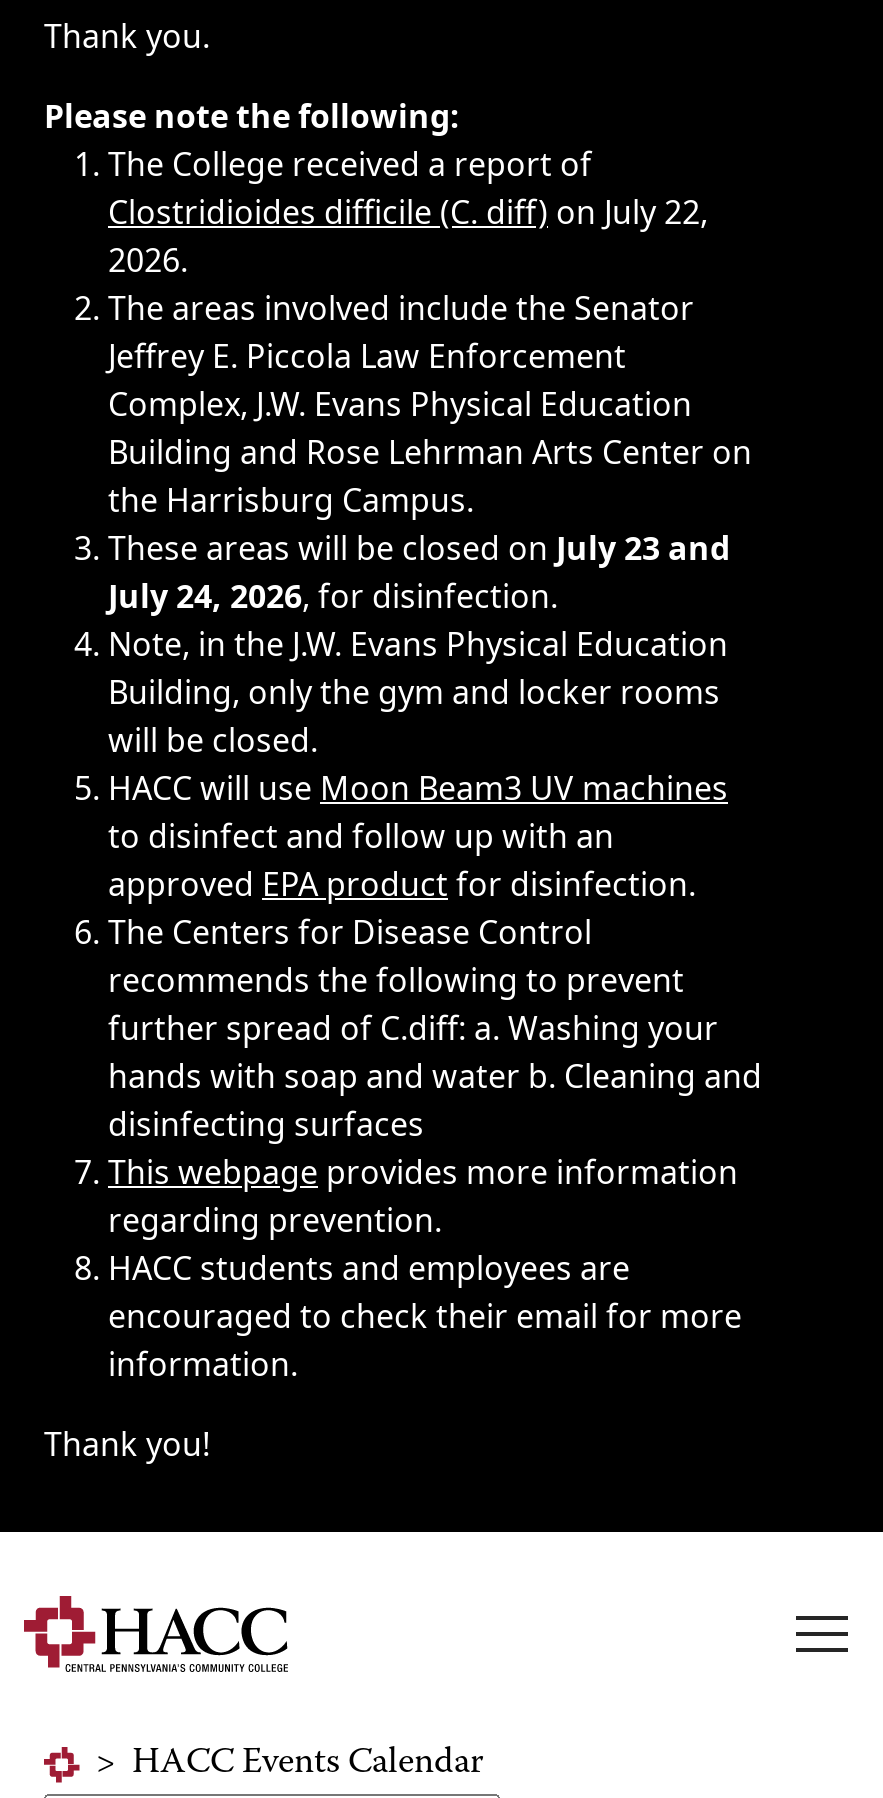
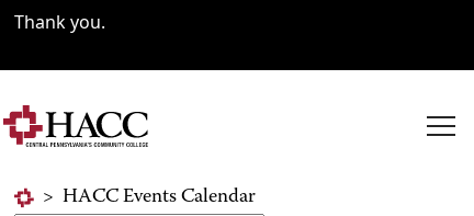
- Please note the following:
- The College received a report of
- Clostridioides difficile (C. diff) on July 22,
- 2026.
- The areas involved include the Senator
- Jeffrey E. Piccola Law Enforcement
- Complex, J.W. Evans Physical Education
- Building and Rose Lehrman Arts Center on
- the Harrisburg Campus.
- These areas will be closed on July 23 and
- July 24, 2026, for disinfection.
- Note, in the J.W. Evans Physical Education
- Building, only the gym and locker rooms
- will be closed.
- HACC will use Moon Beam3 UV machines
- to disinfect and follow up with an
- approved EPA product for disinfection.
- The Centers for Disease Control
- recommends the following to prevent
- further spread of C.diff: a. Washing your
- hands with soap and water b. Cleaning and
- disinfecting surfaces
- This webpage provides more information
- regarding prevention.
- HACC students and employees are
- encouraged to check their email for more
- information.
- Thank you!
